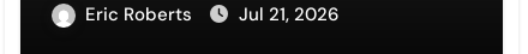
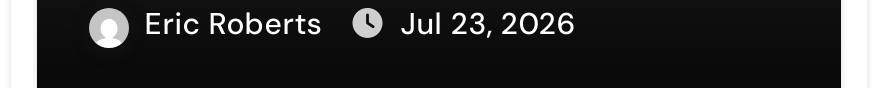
- Eric Roberts Jul 21, 2026
+ Eric Roberts Jul 23, 2026
